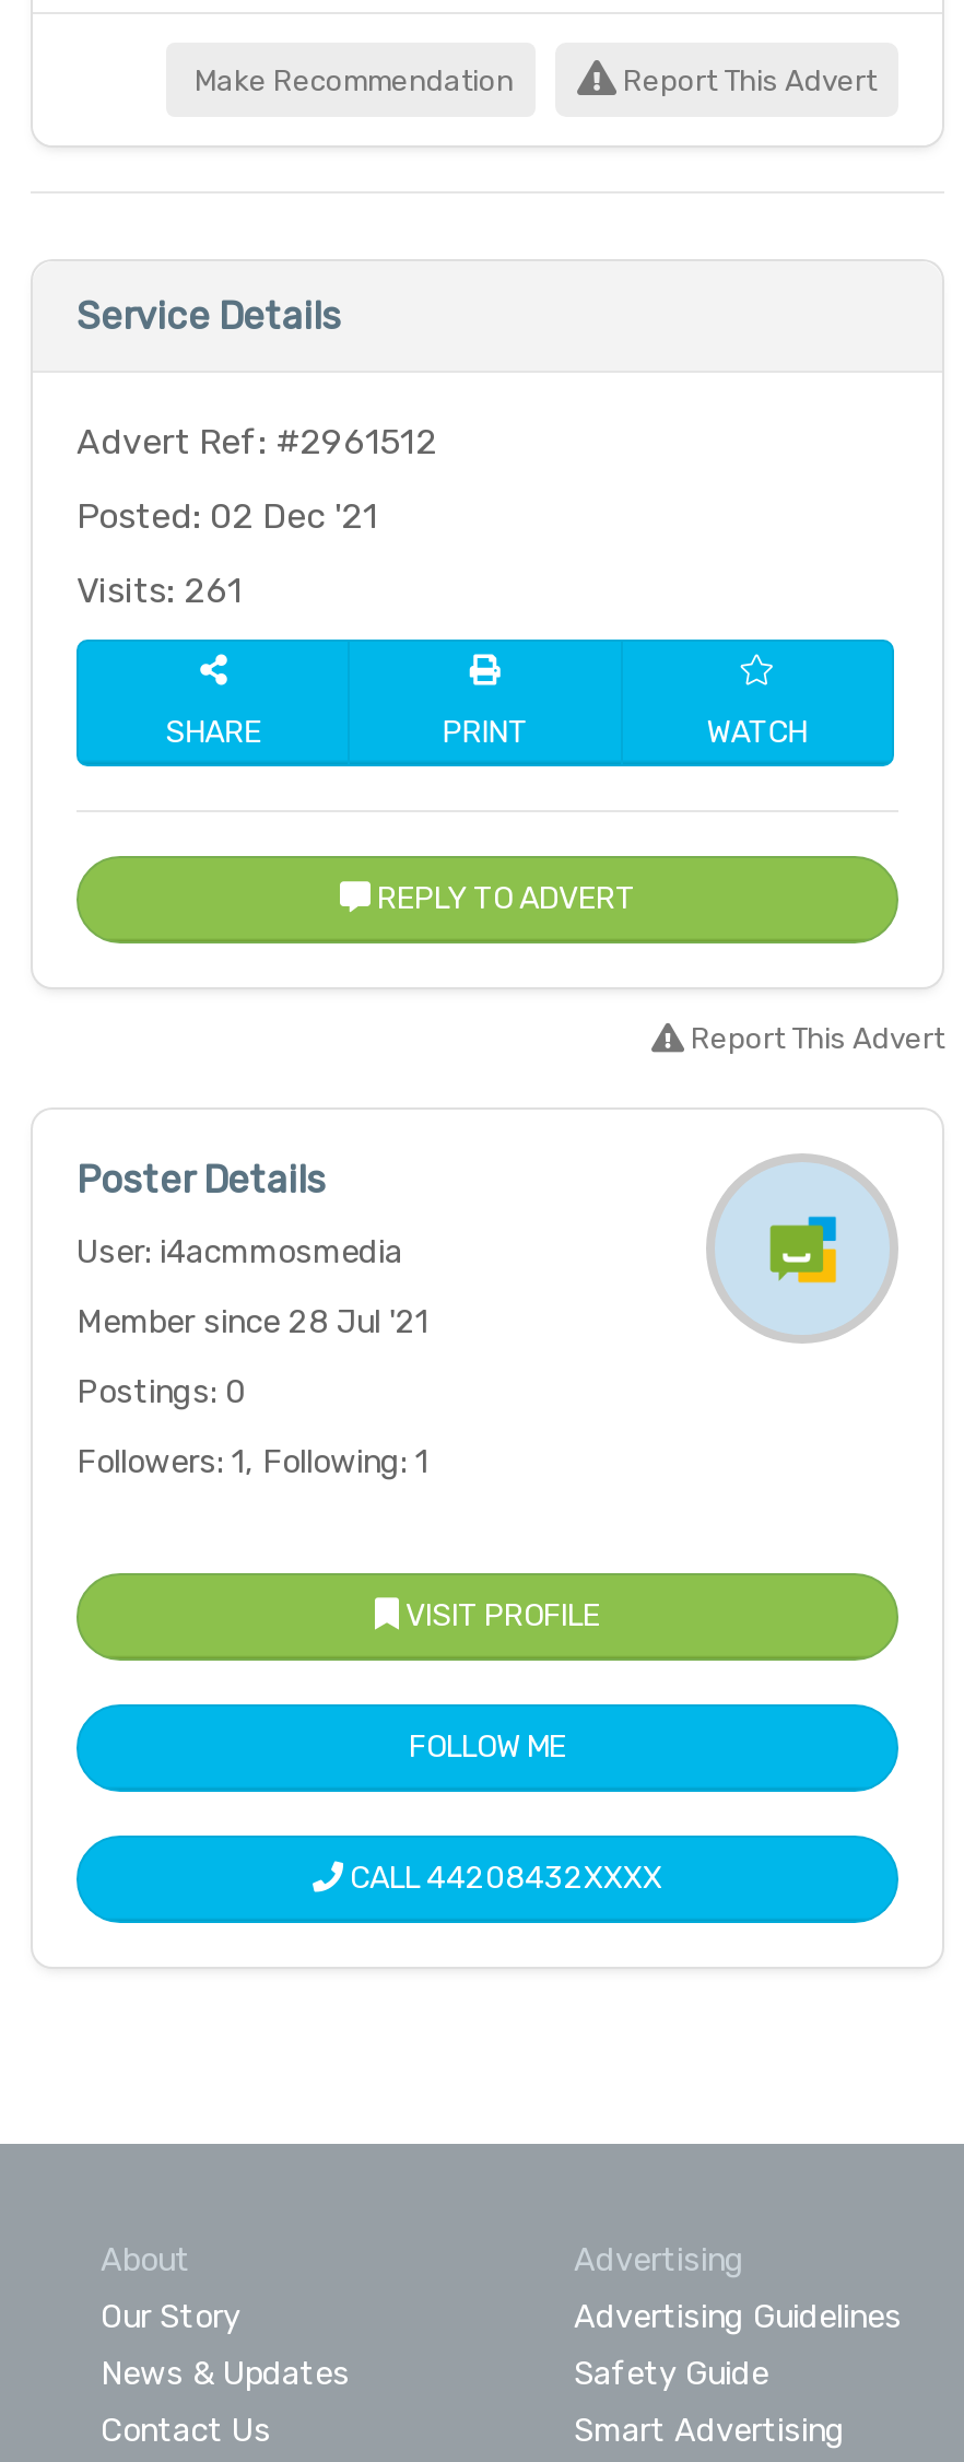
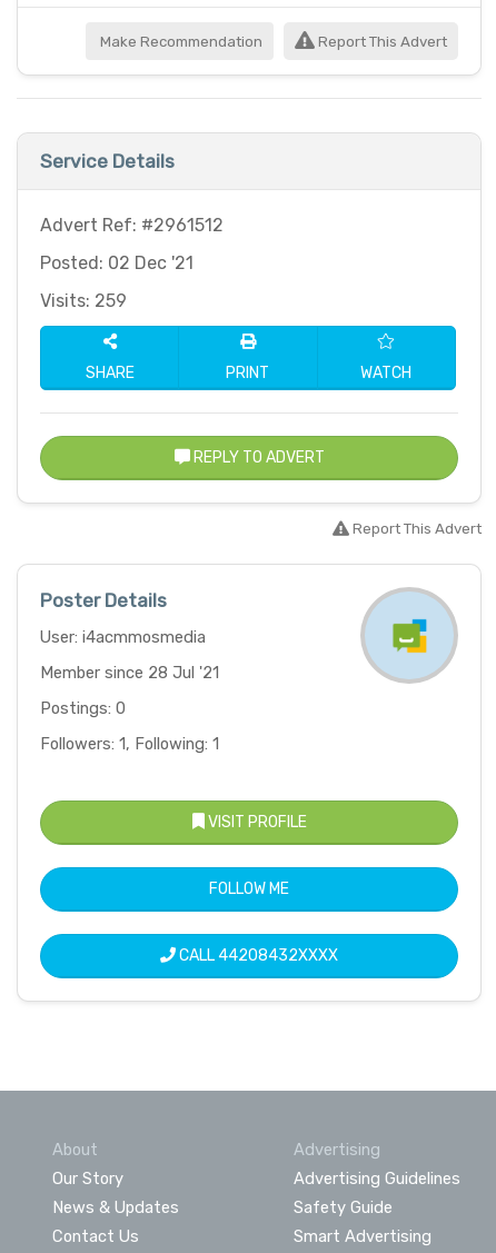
- Visits: 261
+ Visits: 259
